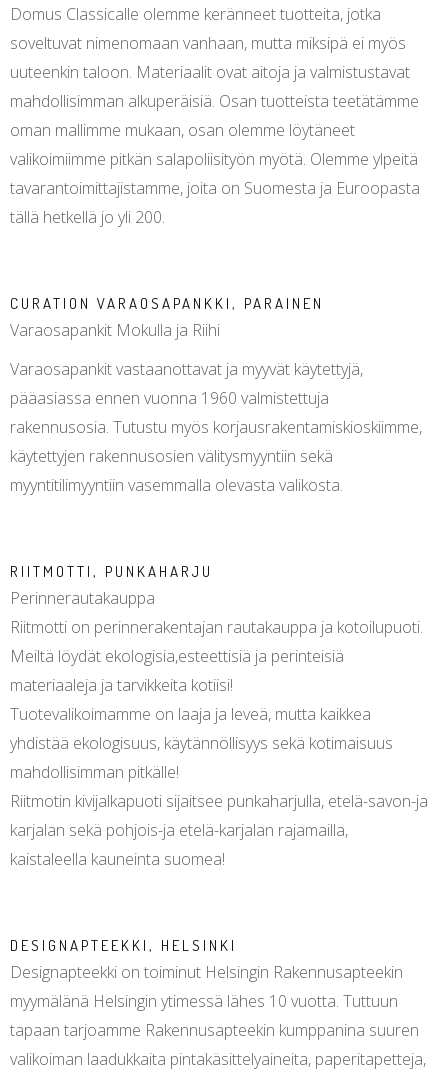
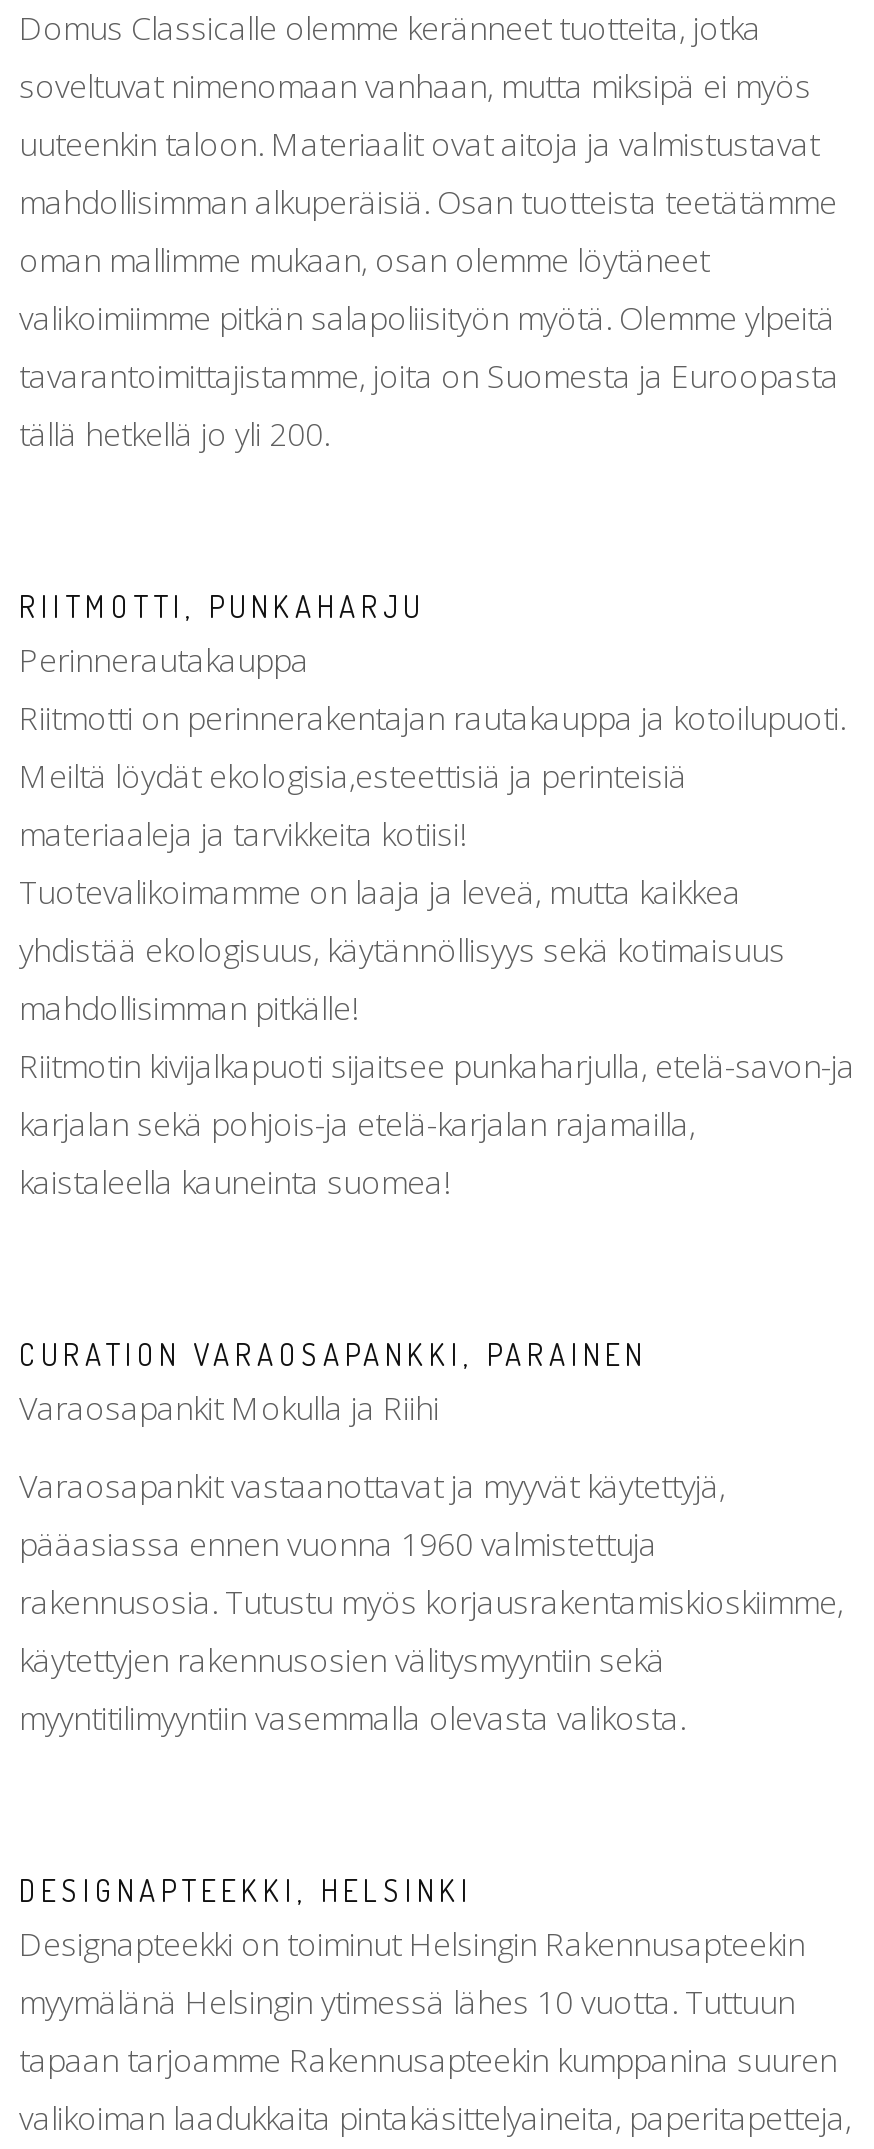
moved down: CURATION VARAOSAPANKKI, PARAINEN | Varaosapankit Mokulla ja Riihi | Varaosapankit vastaanottavat ja myyvät käytettyjä, | pääasiassa ennen vuonna 1960 valmistettuja | rakennusosia. Tutustu myös korjausrakentamiskioskiimme, | käytettyjen rakennusosien välitysmyyntiin sekä | myyntitilimyyntiin vasemmalla olevasta valikosta.

moved up: RIITMOTTI, PUNKAHARJU | Perinnerautakauppa | Riitmotti on perinnerakentajan rautakauppa ja kotoilupuoti. | ... | karjalan sekä pohjois-ja etelä-karjalan rajamailla, | kaistaleella kauneinta suomea!
